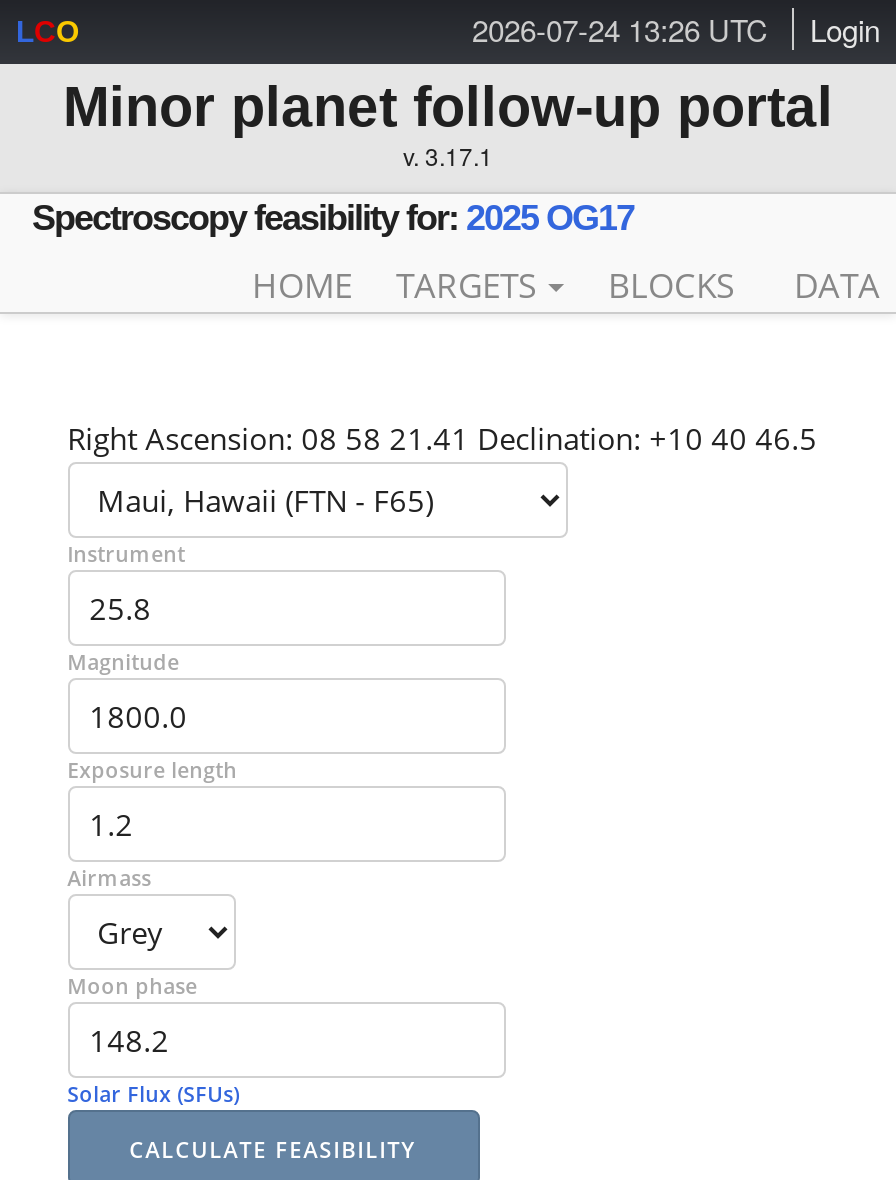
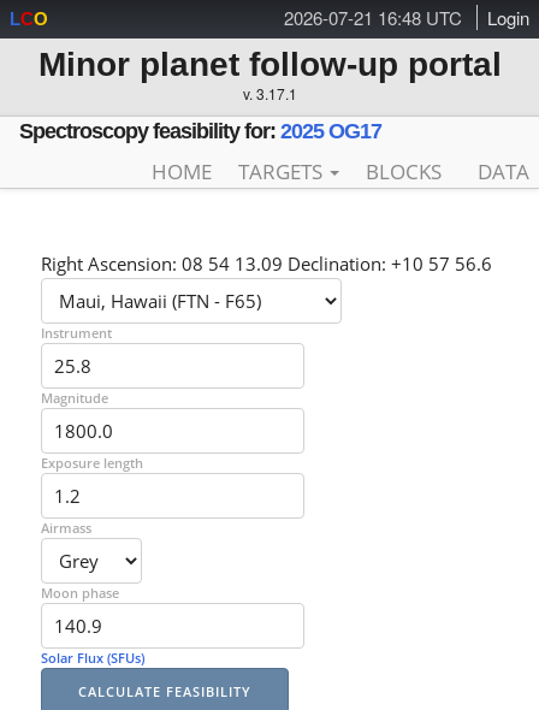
- 2026-07-24 13:26 UTC Login
+ 2026-07-21 16:48 UTC Login

- Right Ascension: 08 58 21.41 Declination: +10 40 46.5
+ Right Ascension: 08 54 13.09 Declination: +10 57 56.6
